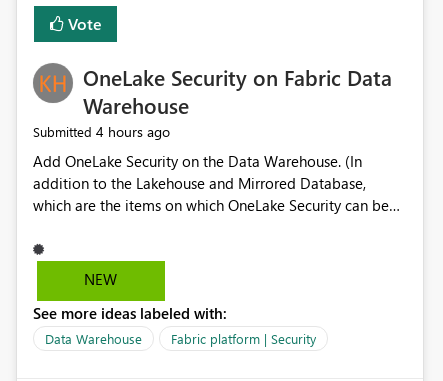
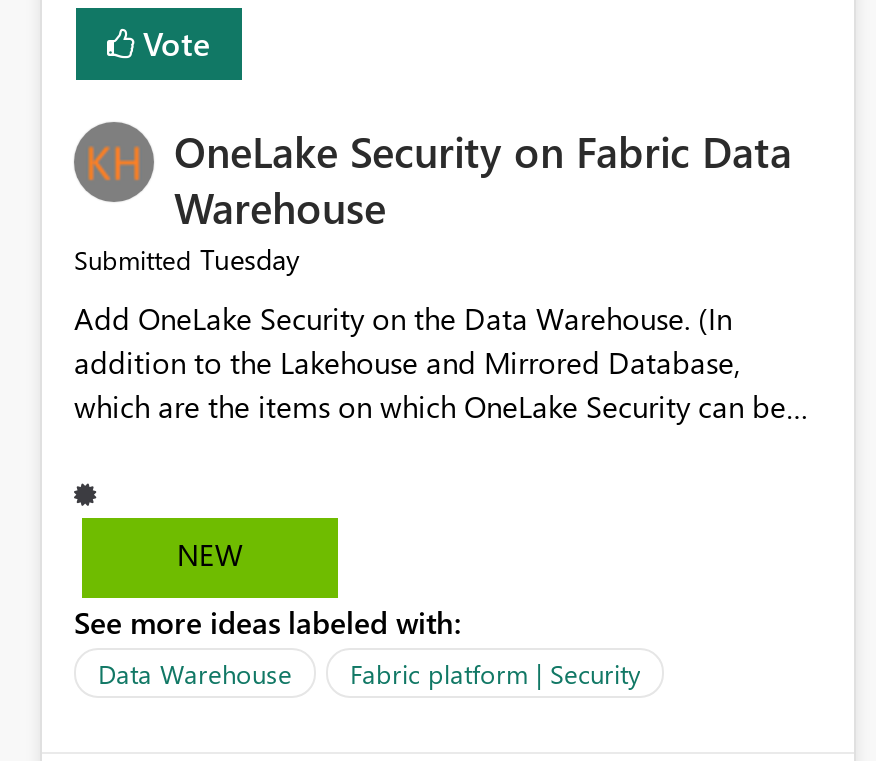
- Submitted 4 hours ago
+ Submitted Tuesday
